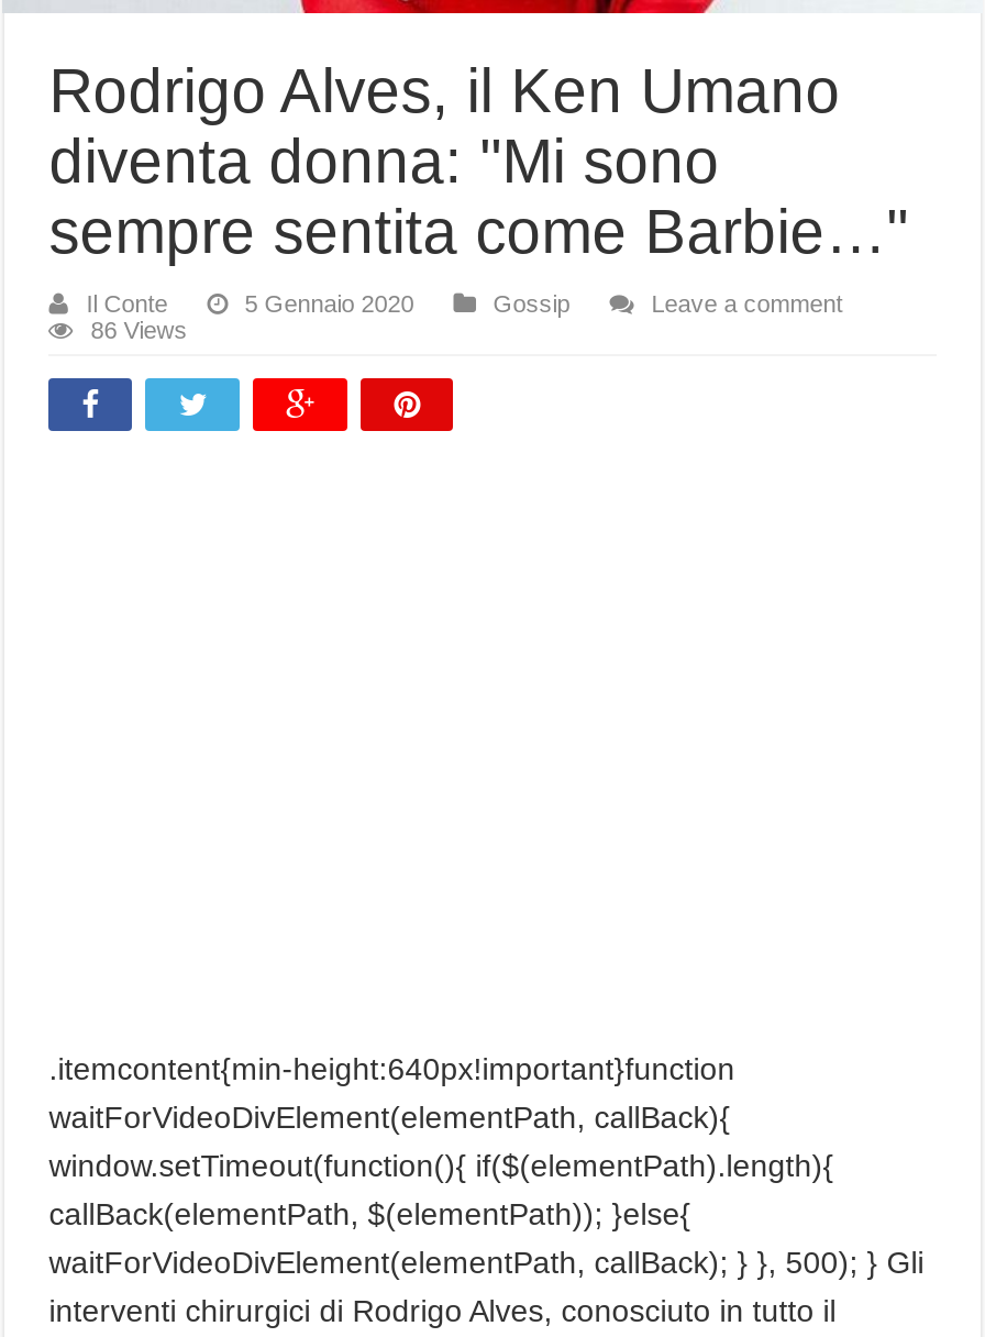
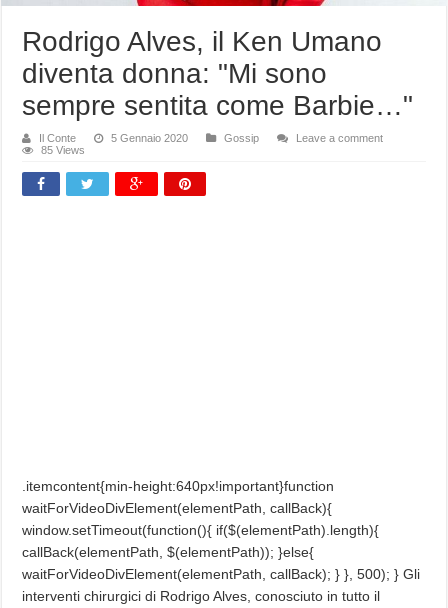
- 86 Views
+ 85 Views
